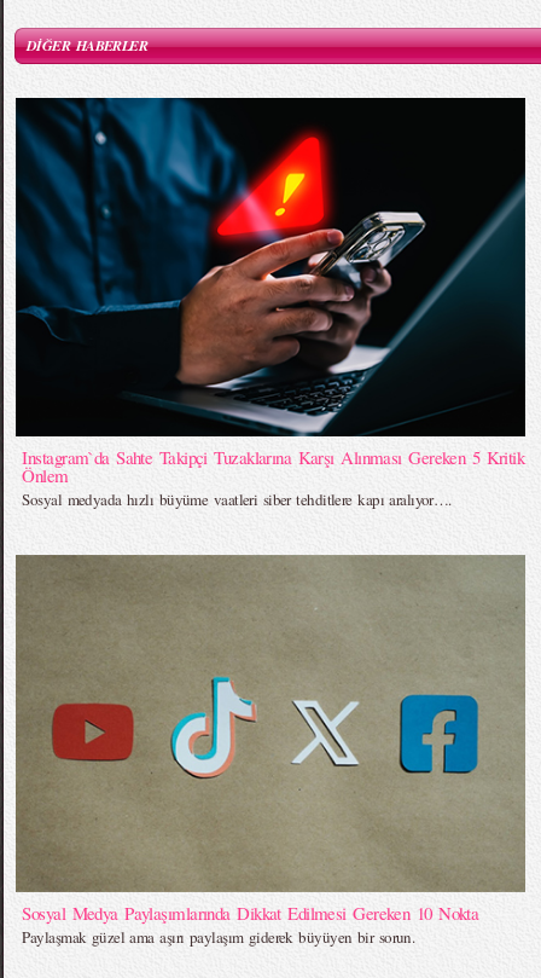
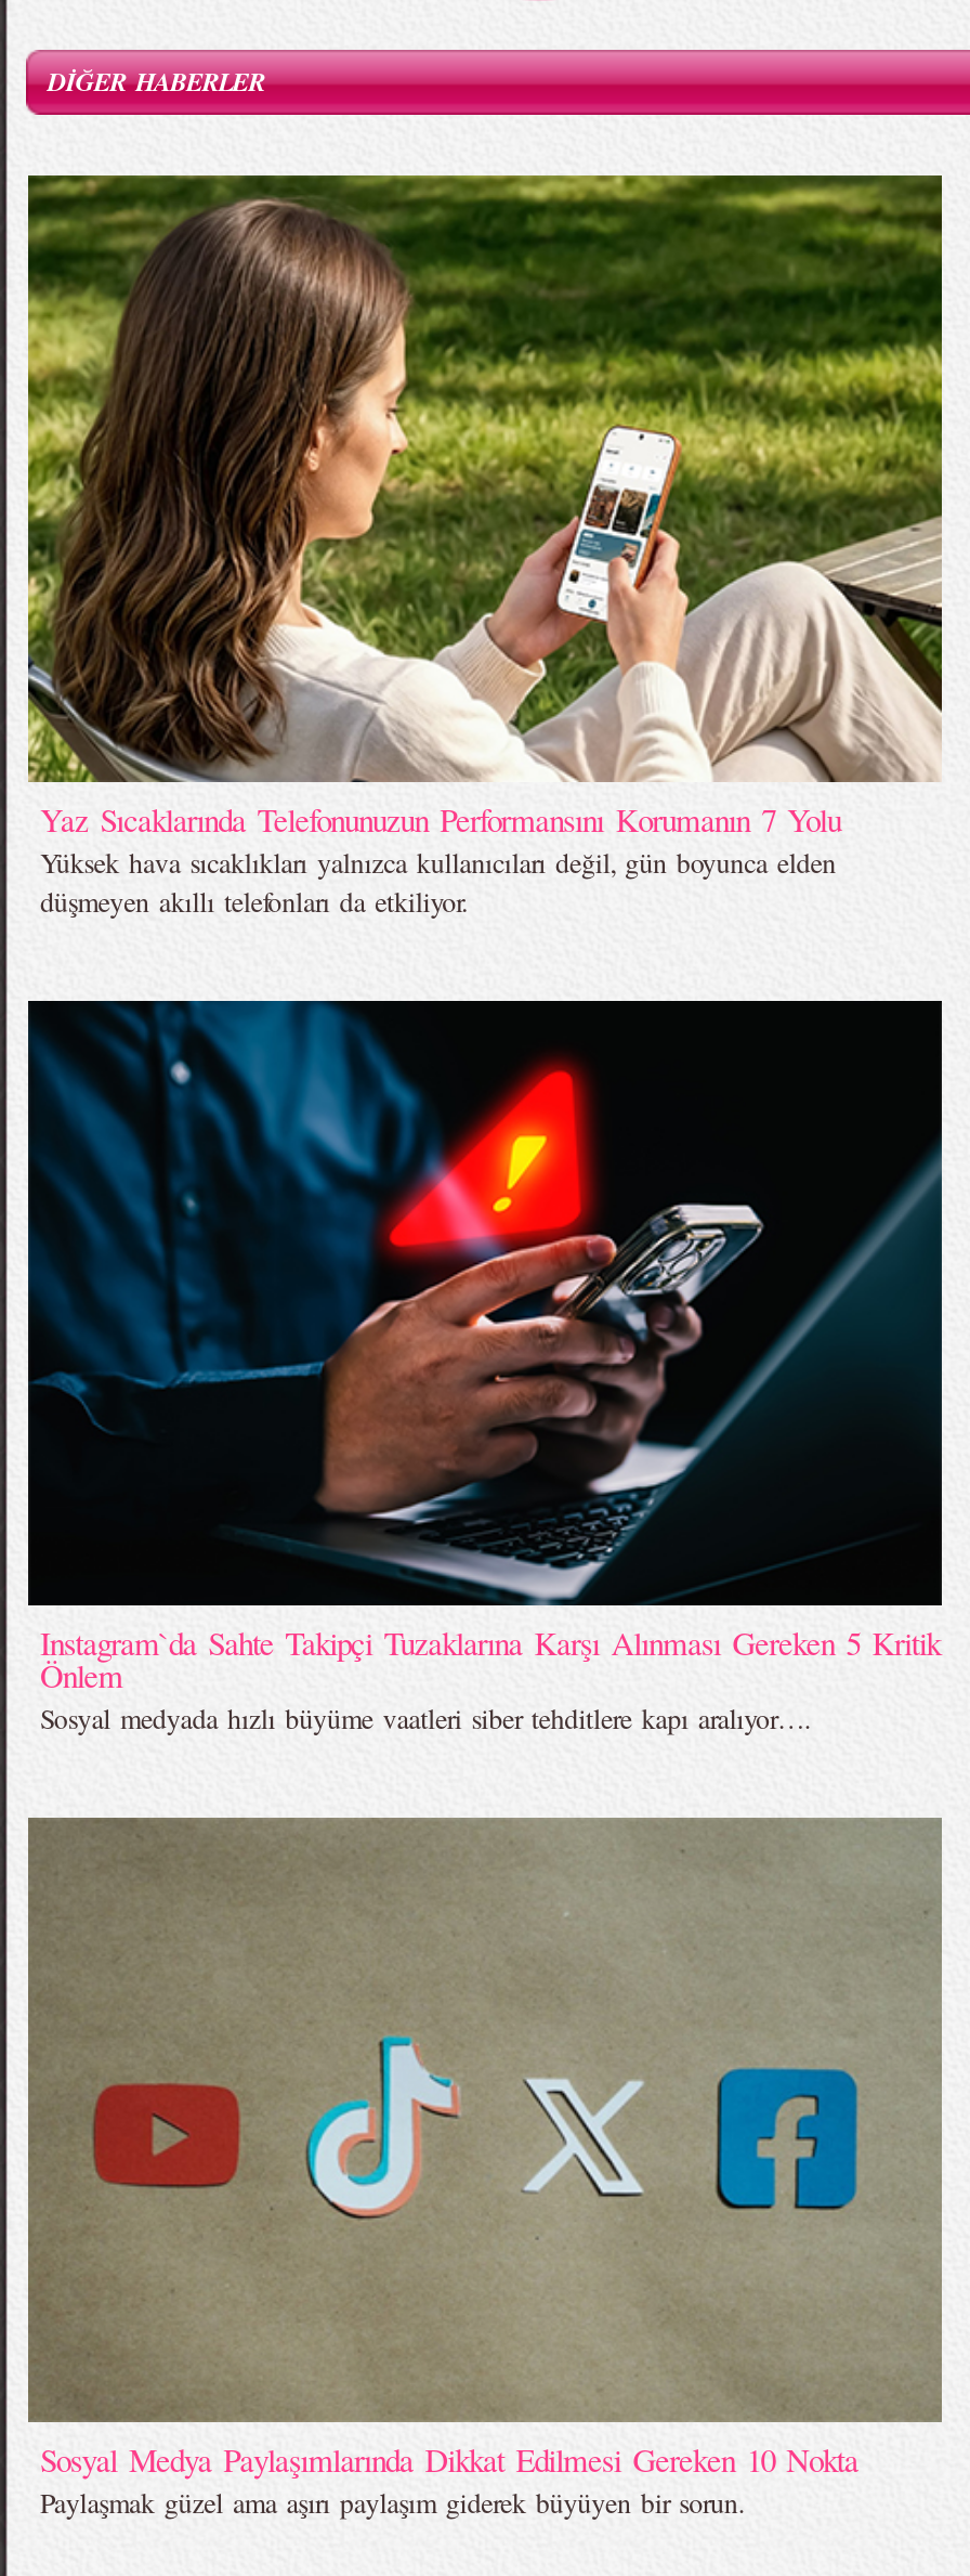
+ [image]
+ Yaz Sıcaklarında Telefonunuzun Performansını Korumanın 7 Yolu
+ Yüksek hava sıcaklıkları yalnızca kullanıcıları değil, gün boyunca elden
+ düşmeyen akıllı telefonları da etkiliyor.
